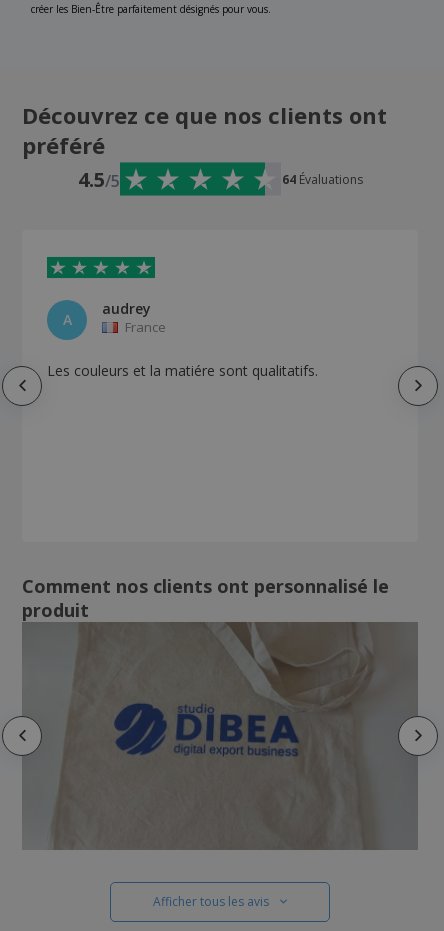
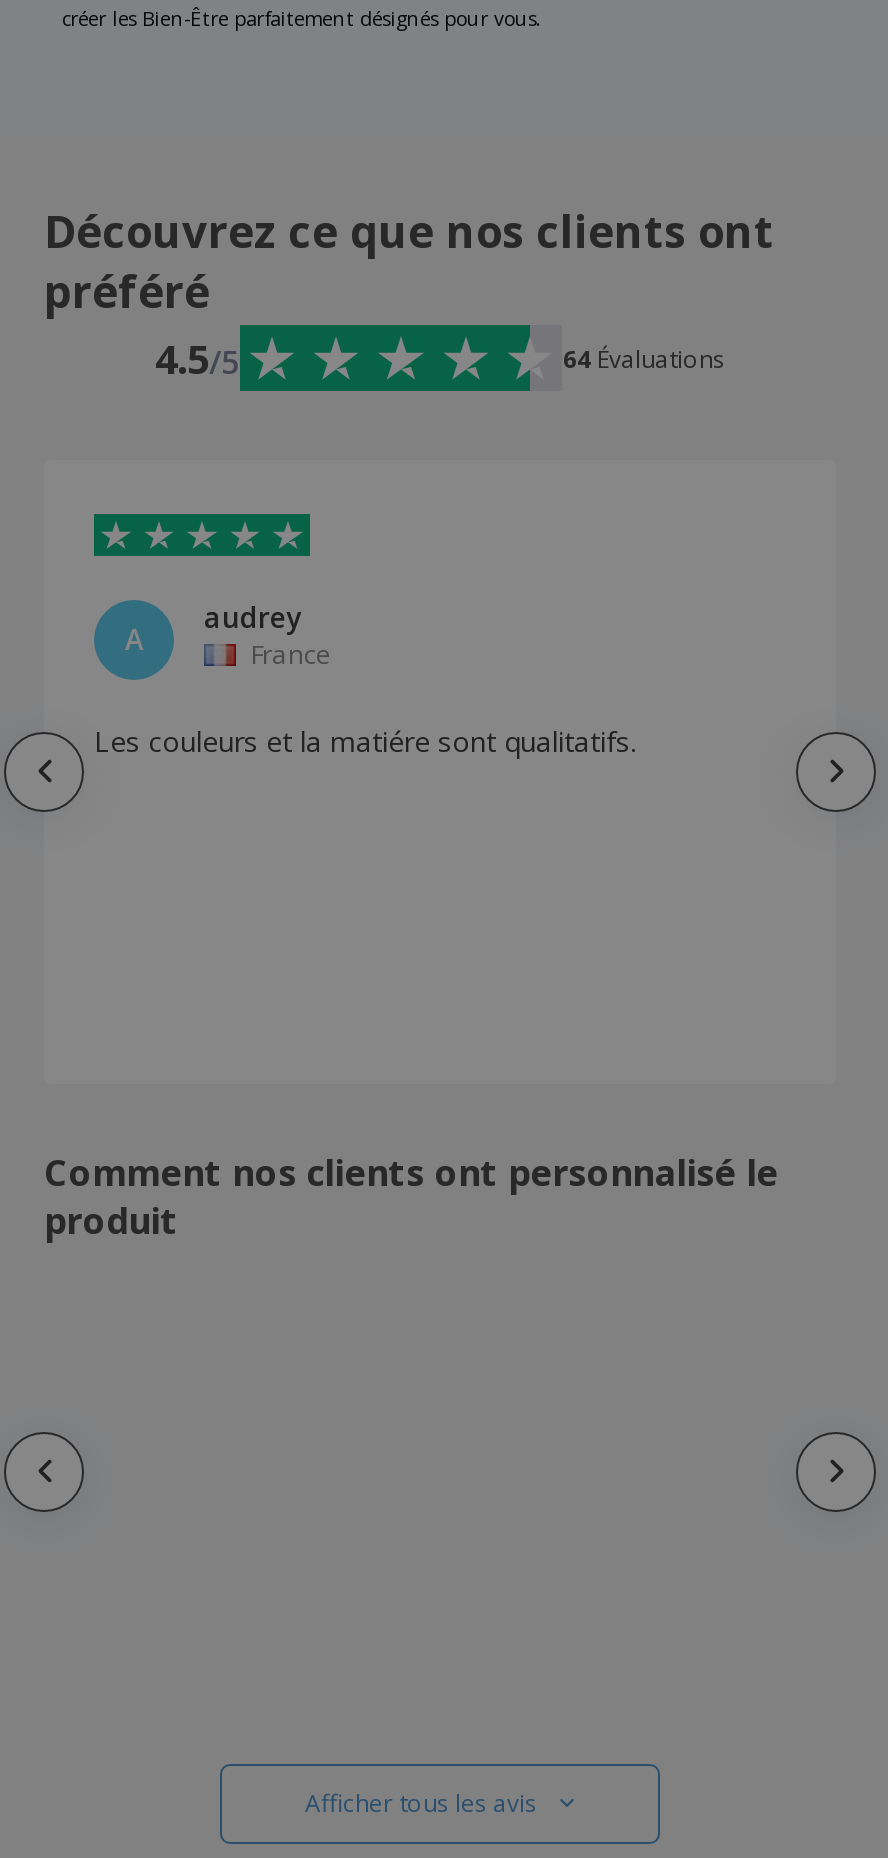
- [image]
